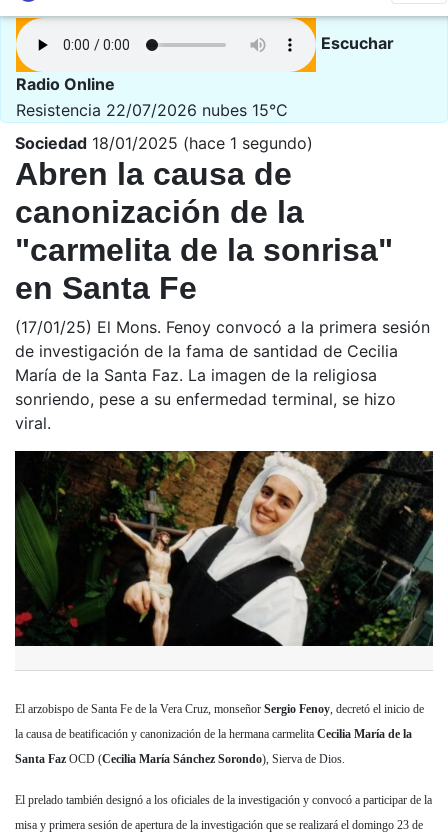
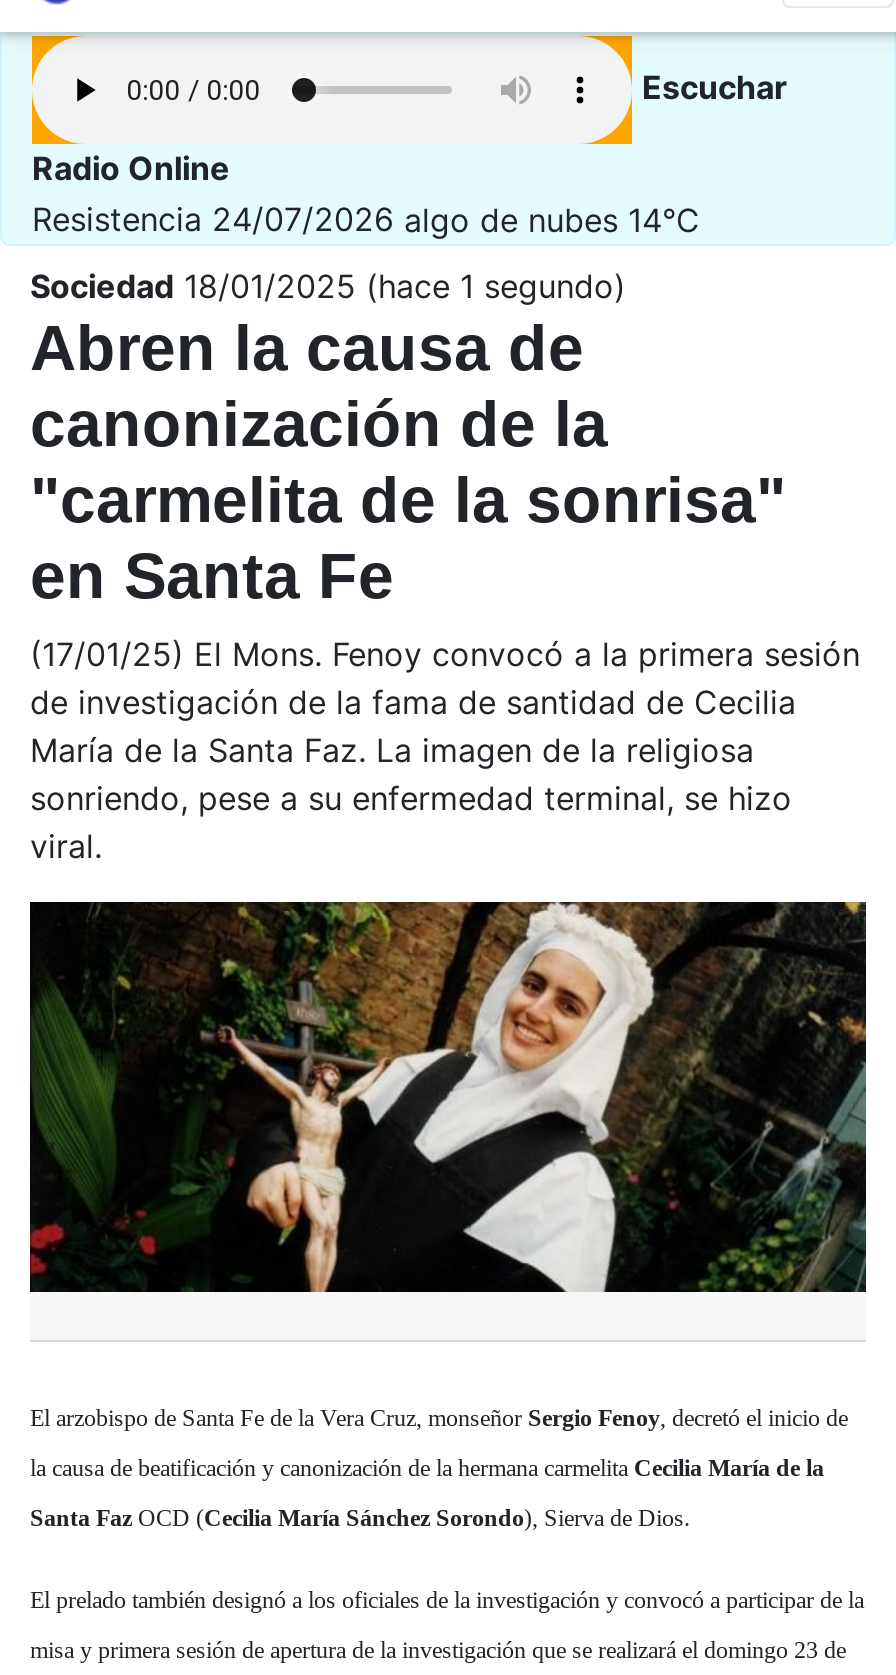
- Resistencia 22/07/2026 nubes 15°C
+ Resistencia 24/07/2026 algo de nubes 14°C
